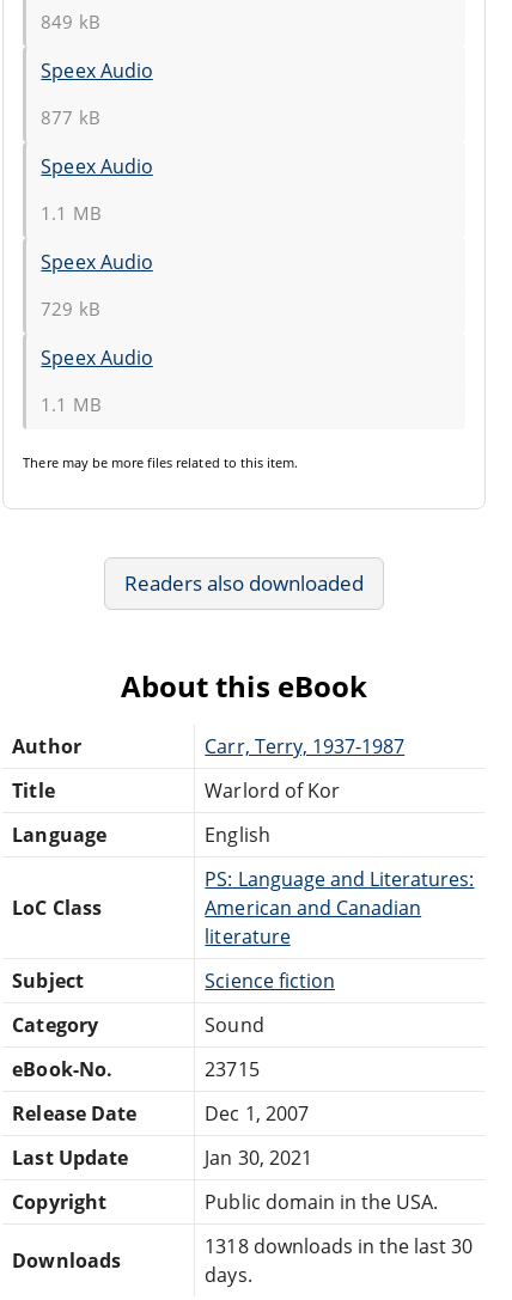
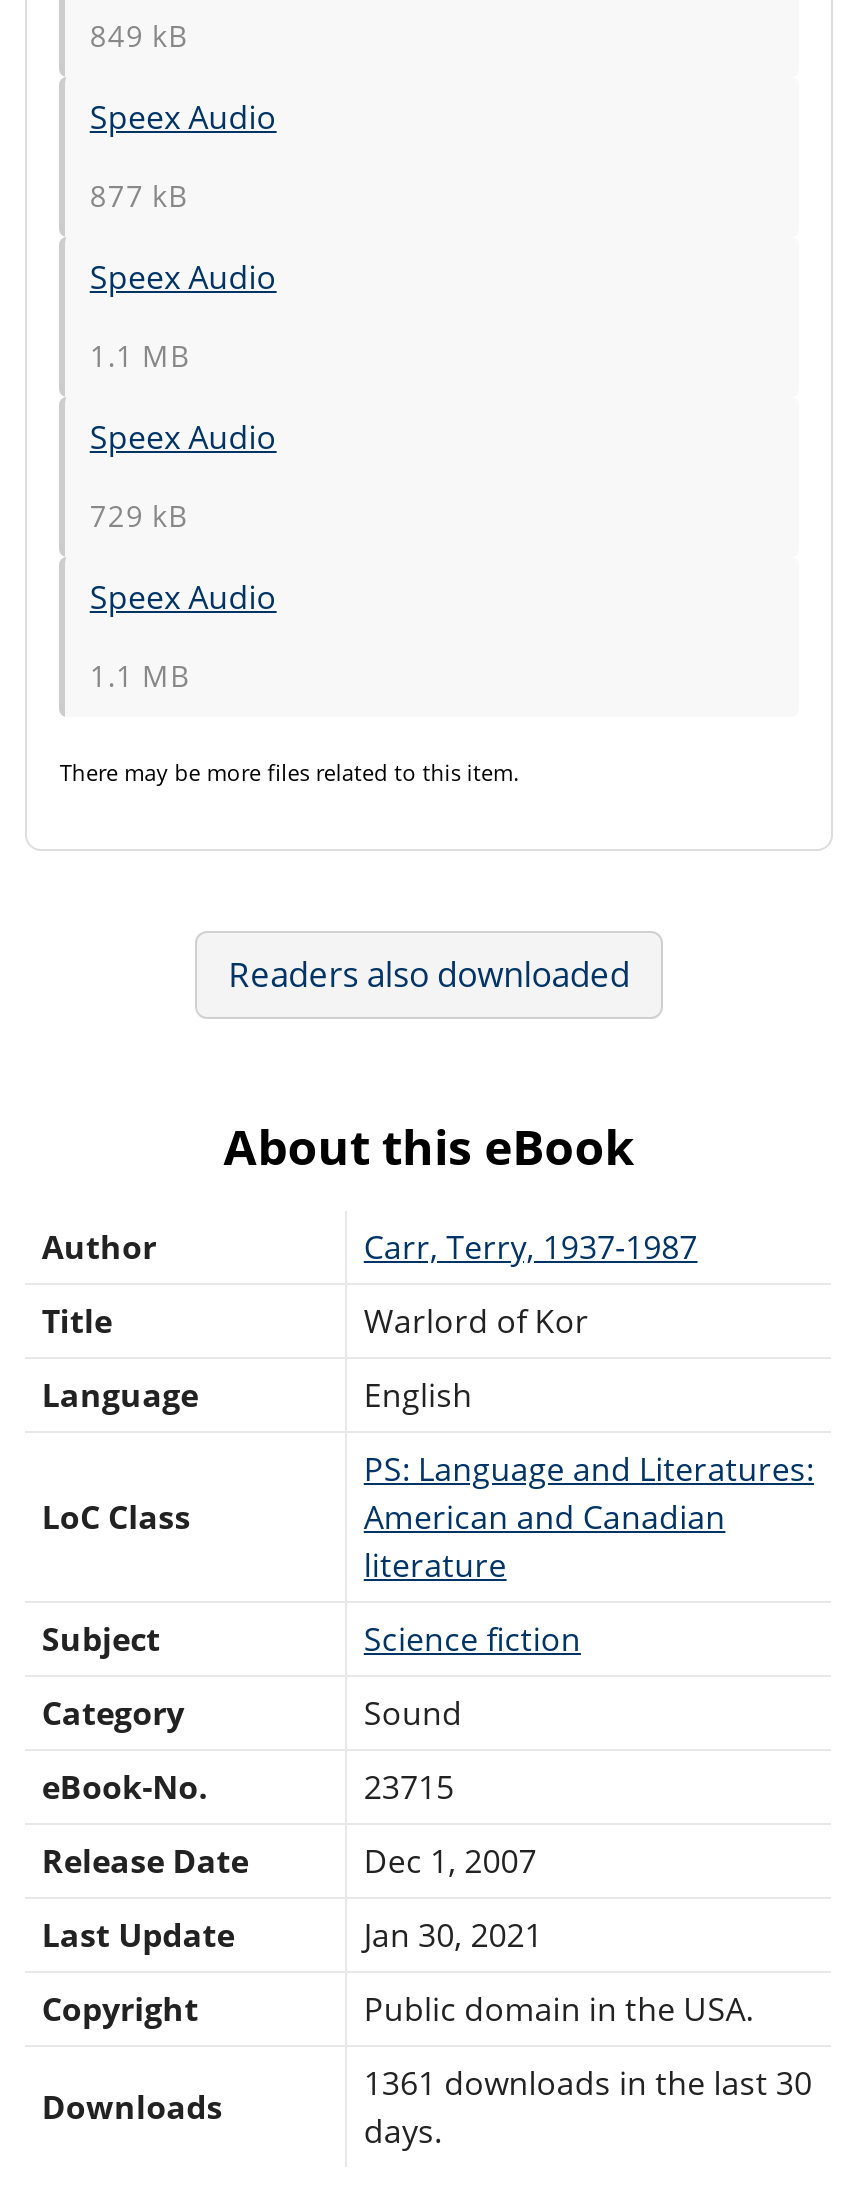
- 1318 downloads in the last 30
+ 1361 downloads in the last 30
